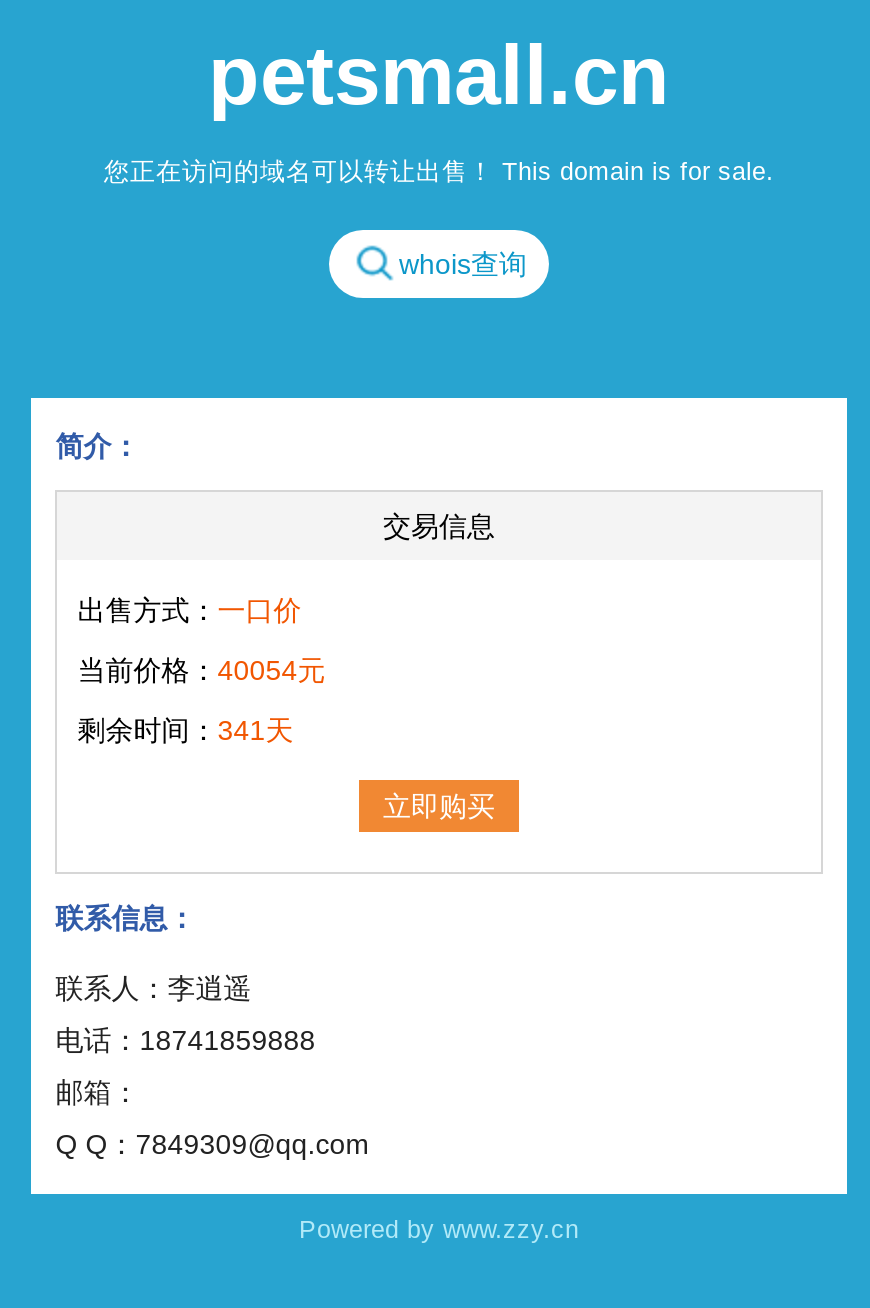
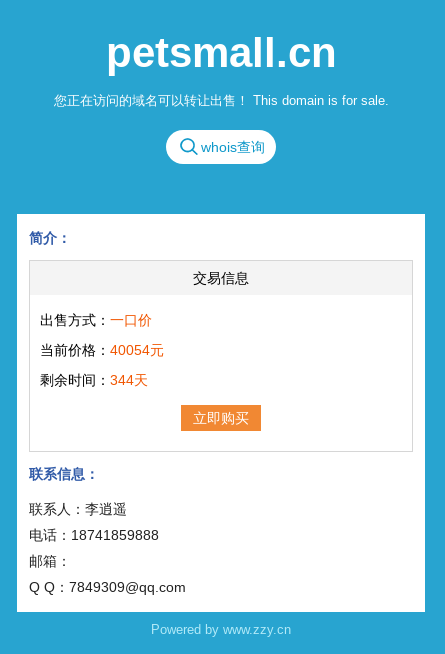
- 剩余时间：341天
+ 剩余时间：344天
